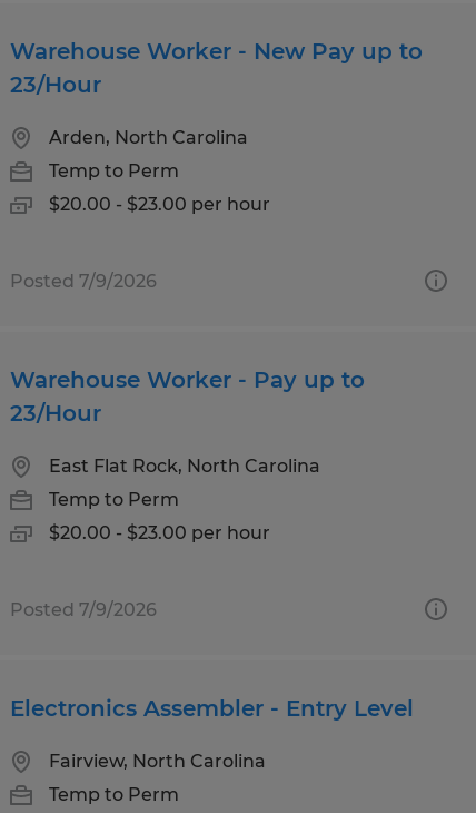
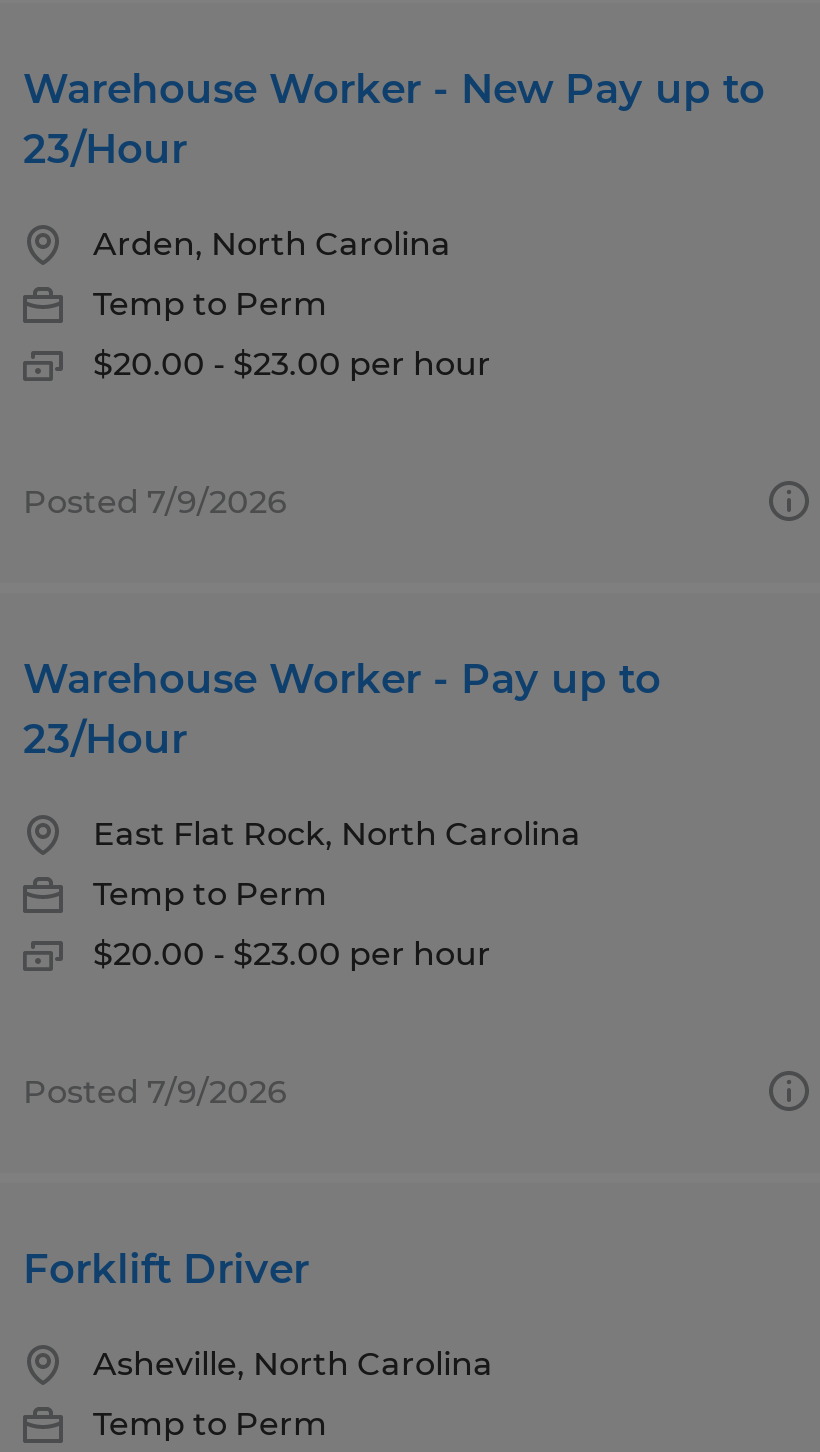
- Electronics Assembler - Entry Level
+ Forklift Driver

- Fairview, North Carolina
+ Asheville, North Carolina
